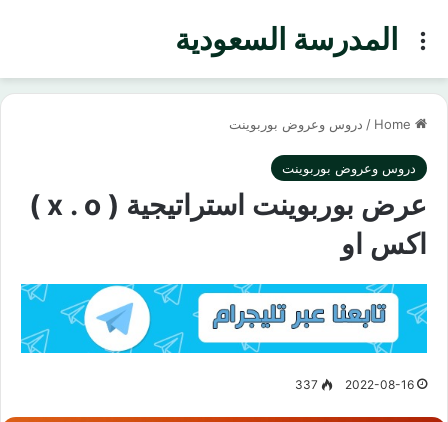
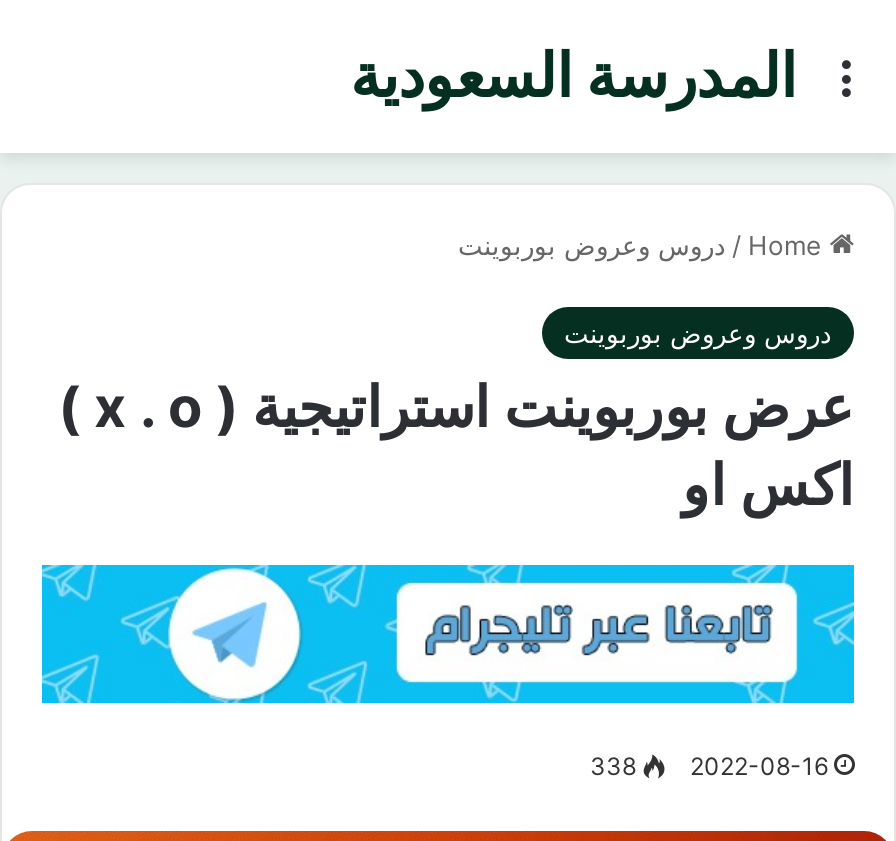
- 337 2022-08-16
+ 338 2022-08-16
